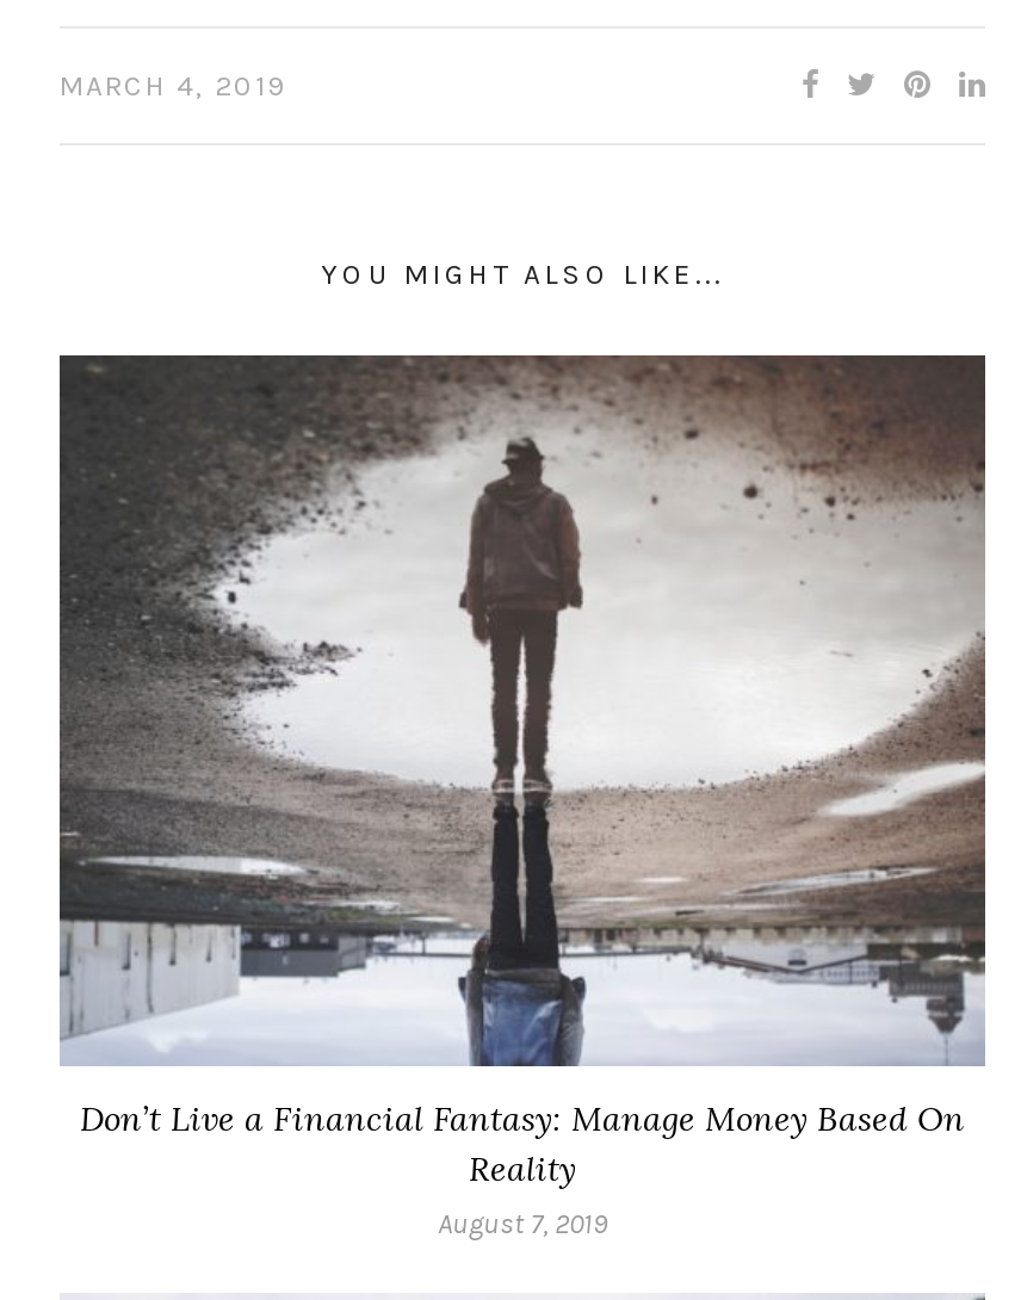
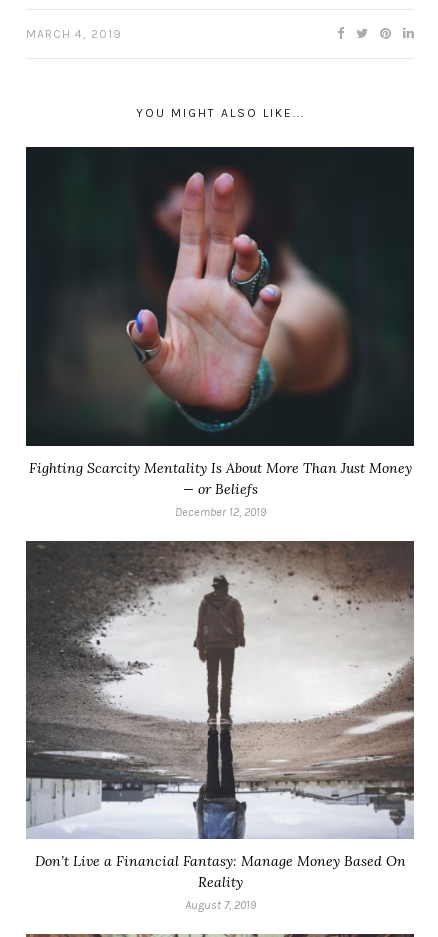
+ [image]
+ Fighting Scarcity Mentality Is About More Than Just Money
+ — or Beliefs
+ December 12, 2019
